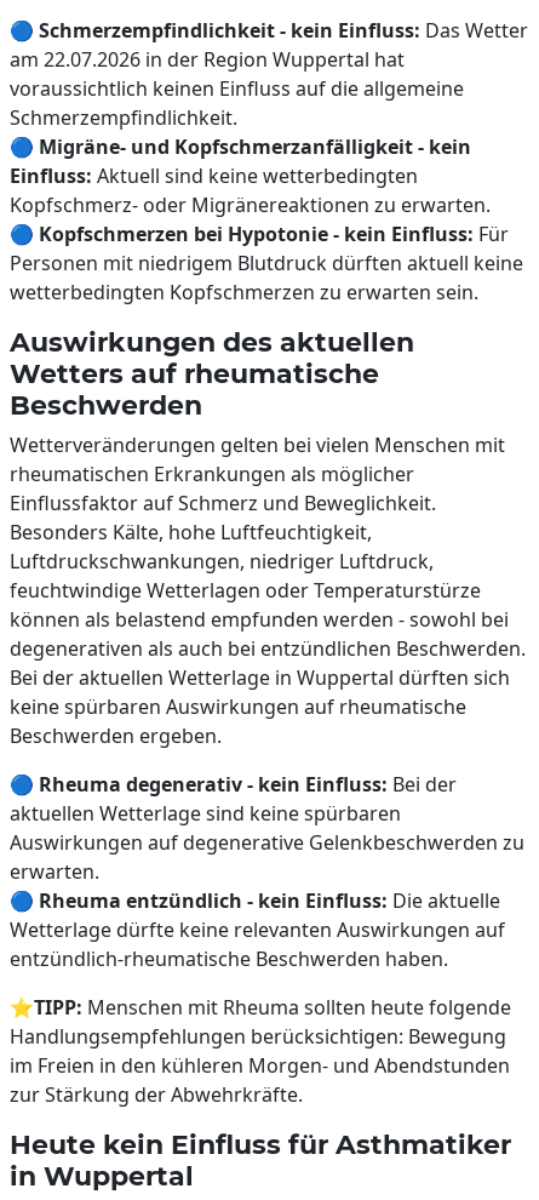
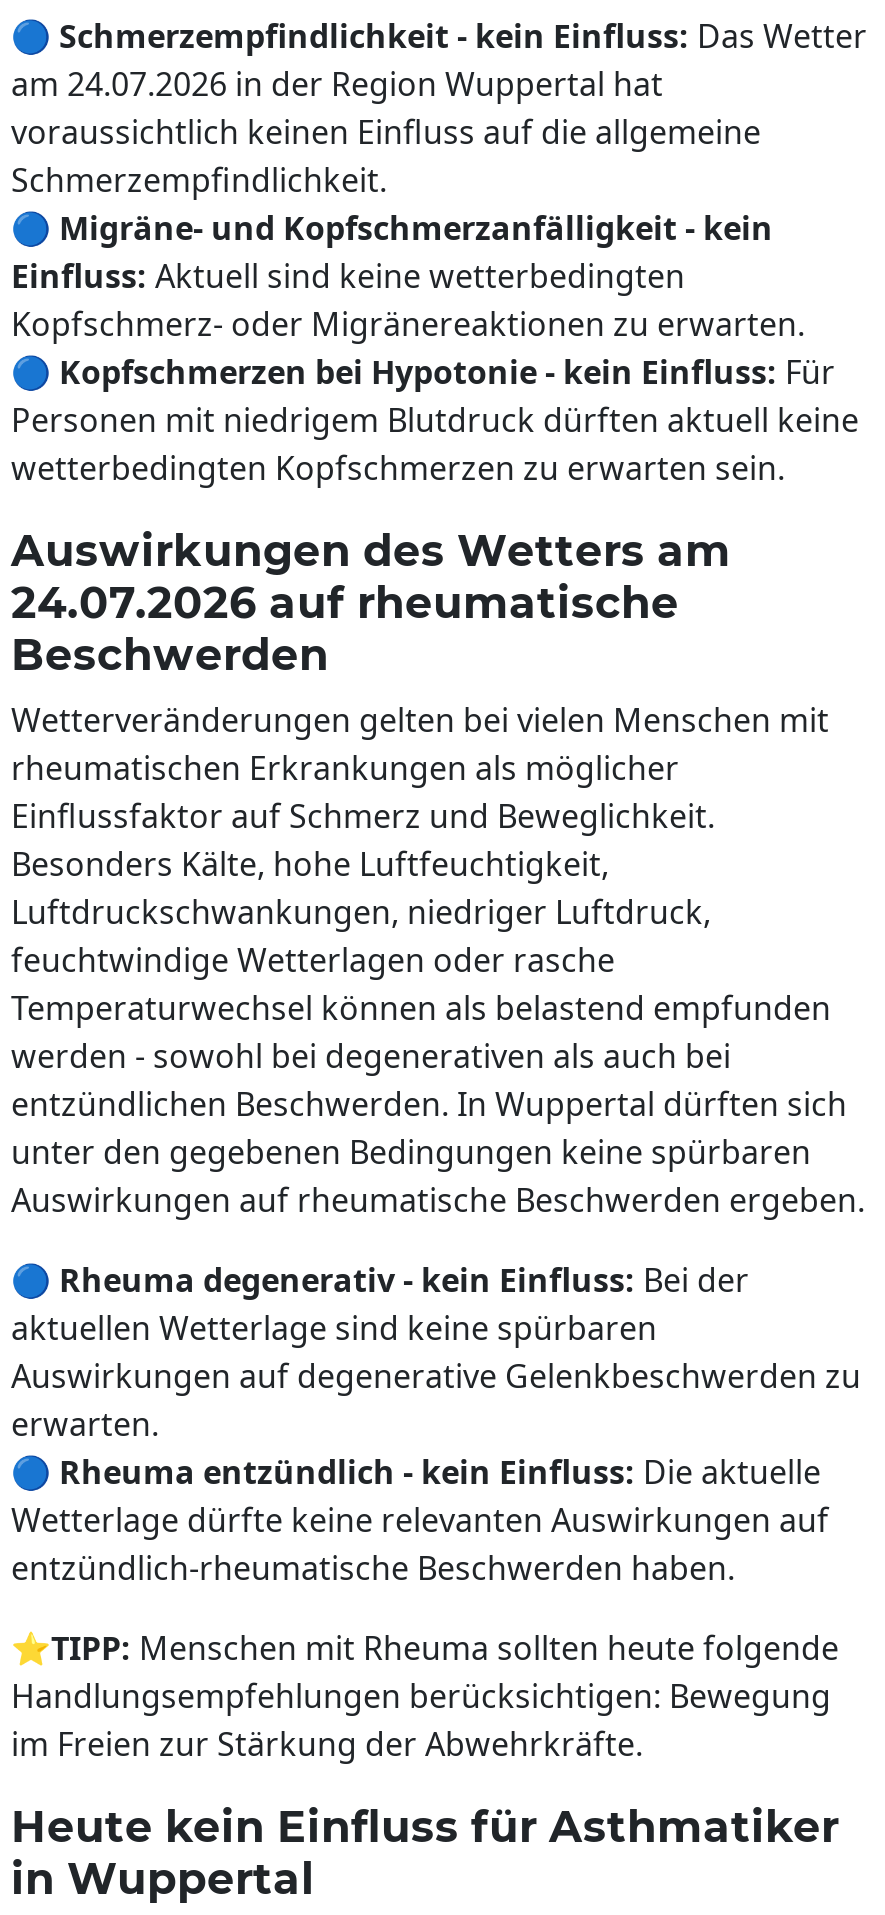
- am 22.07.2026 in der Region Wuppertal hat
+ am 24.07.2026 in der Region Wuppertal hat

- Auswirkungen des aktuellen
- Wetters auf rheumatische
+ Auswirkungen des Wetters am
+ 24.07.2026 auf rheumatische

- feuchtwindige Wetterlagen oder Temperaturstürze
- können als belastend empfunden werden - sowohl bei
- degenerativen als auch bei entzündlichen Beschwerden.
- Bei der aktuellen Wetterlage in Wuppertal dürften sich
- keine spürbaren Auswirkungen auf rheumatische
- Beschwerden ergeben.
+ feuchtwindige Wetterlagen oder rasche
+ Temperaturwechsel können als belastend empfunden
+ werden - sowohl bei degenerativen als auch bei
+ entzündlichen Beschwerden. In Wuppertal dürften sich
+ unter den gegebenen Bedingungen keine spürbaren
+ Auswirkungen auf rheumatische Beschwerden ergeben.

- im Freien in den kühleren Morgen- und Abendstunden
- zur Stärkung der Abwehrkräfte.
+ im Freien zur Stärkung der Abwehrkräfte.
